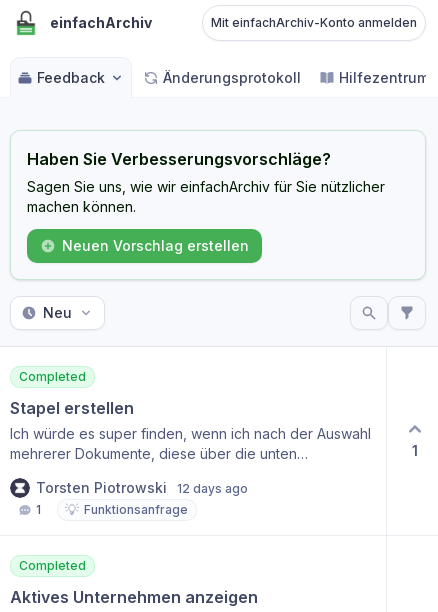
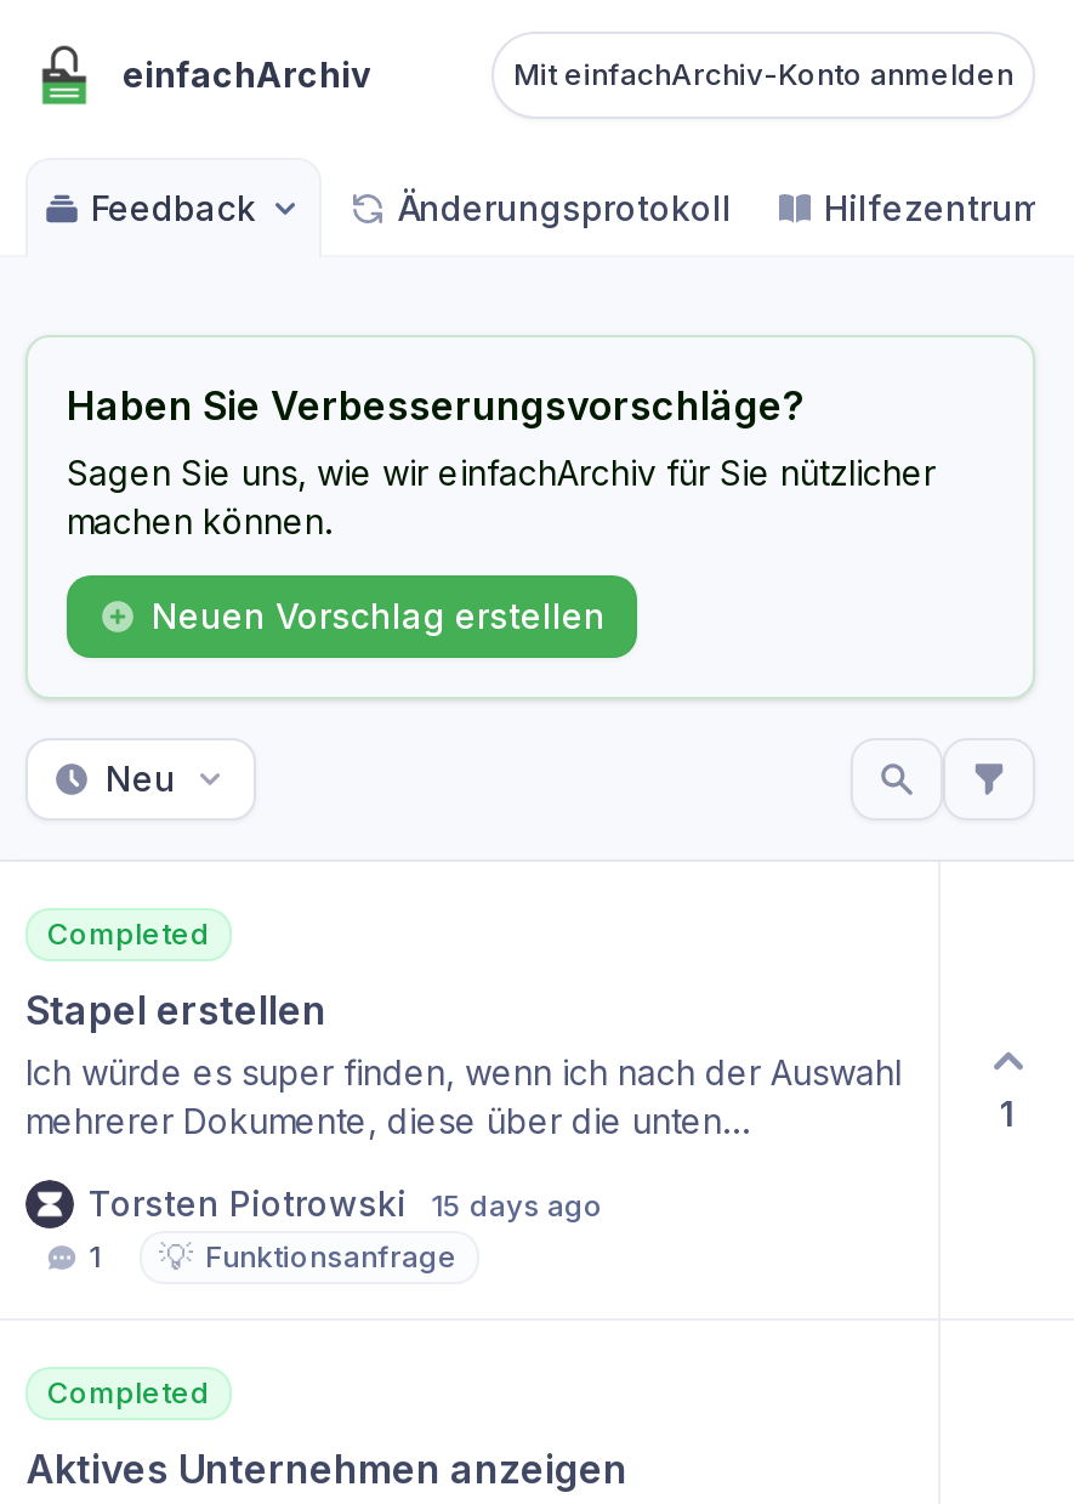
- Torsten Piotrowski 12 days ago
+ Torsten Piotrowski 15 days ago
